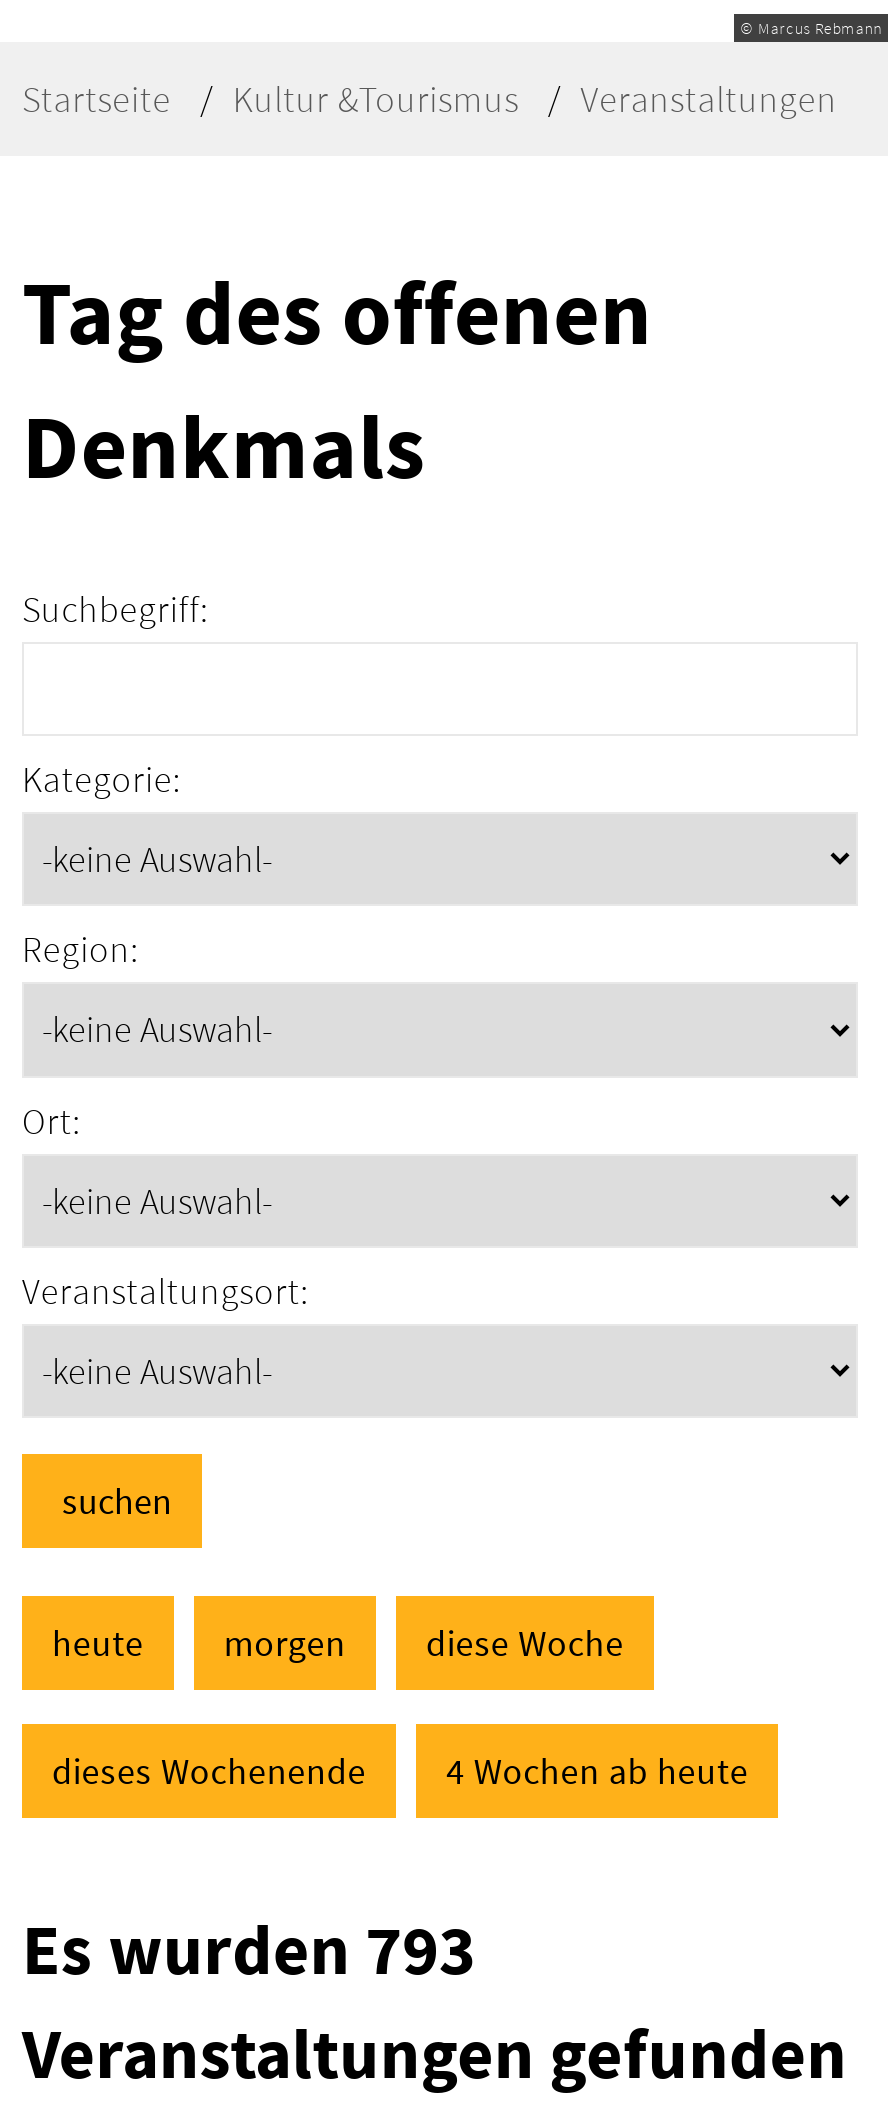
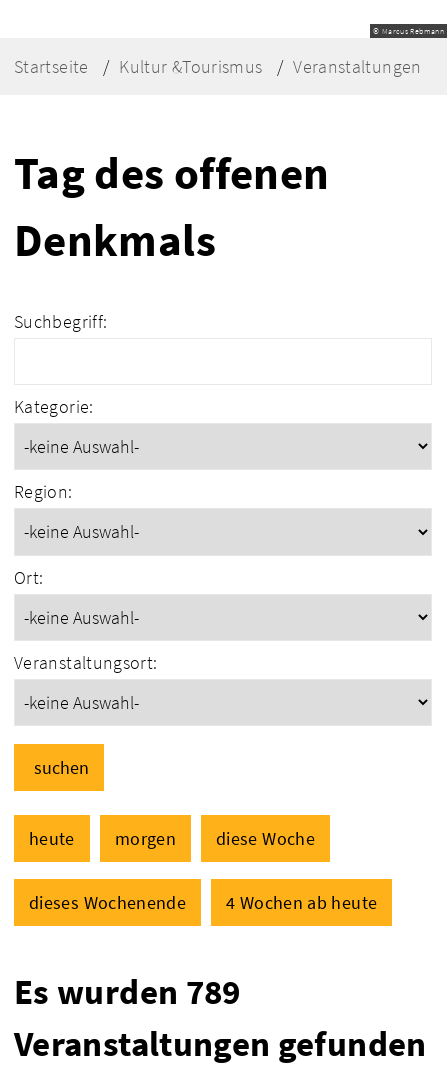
- Es wurden 793
+ Es wurden 789
